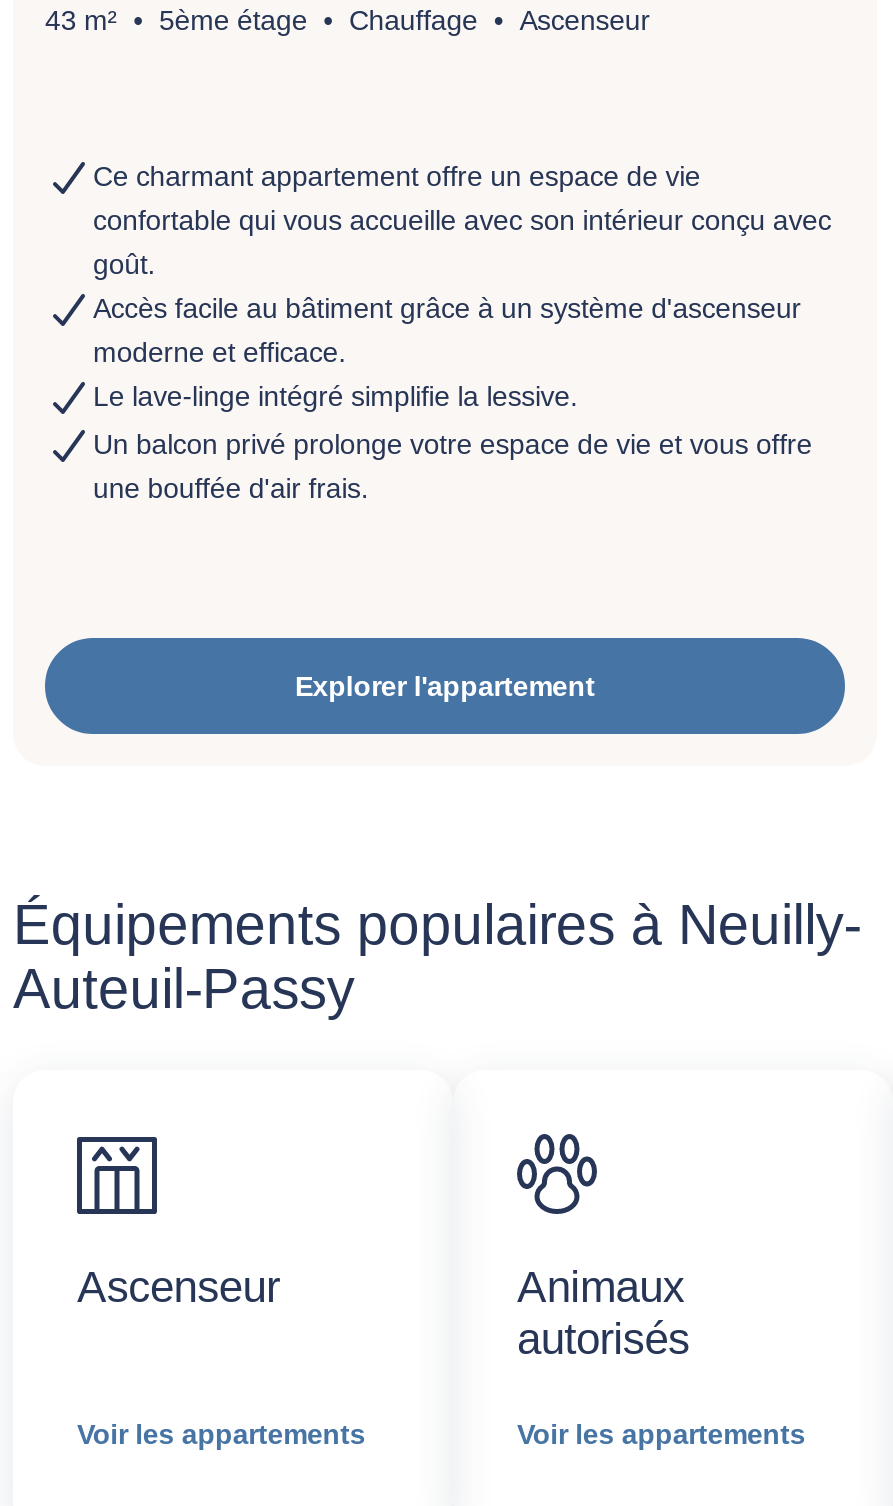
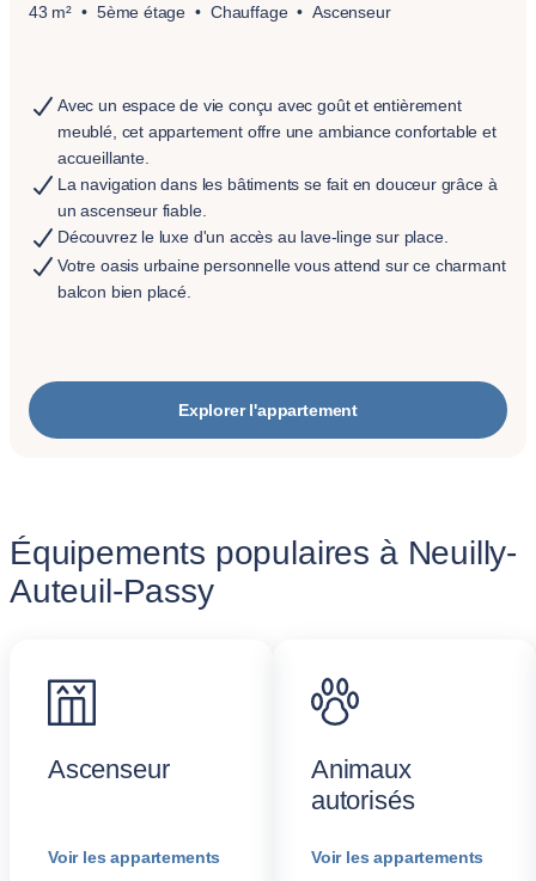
- Ce charmant appartement offre un espace de vie
- confortable qui vous accueille avec son intérieur conçu avec
- goût.
- Accès facile au bâtiment grâce à un système d'ascenseur
- moderne et efficace.
- Le lave-linge intégré simplifie la lessive.
+ Avec un espace de vie conçu avec goût et entièrement
+ meublé, cet appartement offre une ambiance confortable et
+ accueillante.
+ La navigation dans les bâtiments se fait en douceur grâce à
+ un ascenseur fiable.
+ Découvrez le luxe d'un accès au lave-linge sur place.

- Un balcon privé prolonge votre espace de vie et vous offre
- une bouffée d'air frais.
+ Votre oasis urbaine personnelle vous attend sur ce charmant
+ balcon bien placé.
